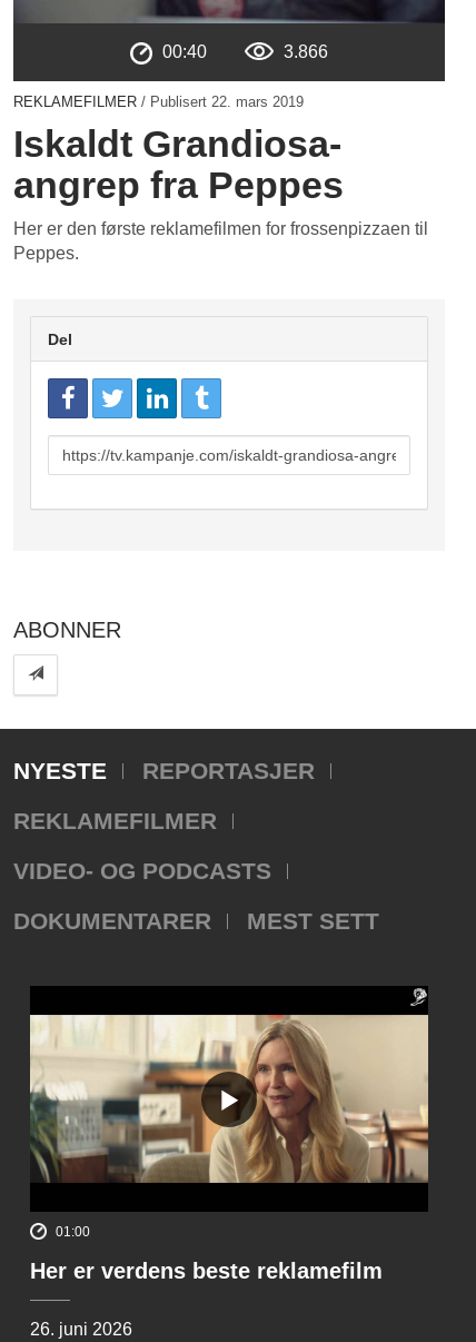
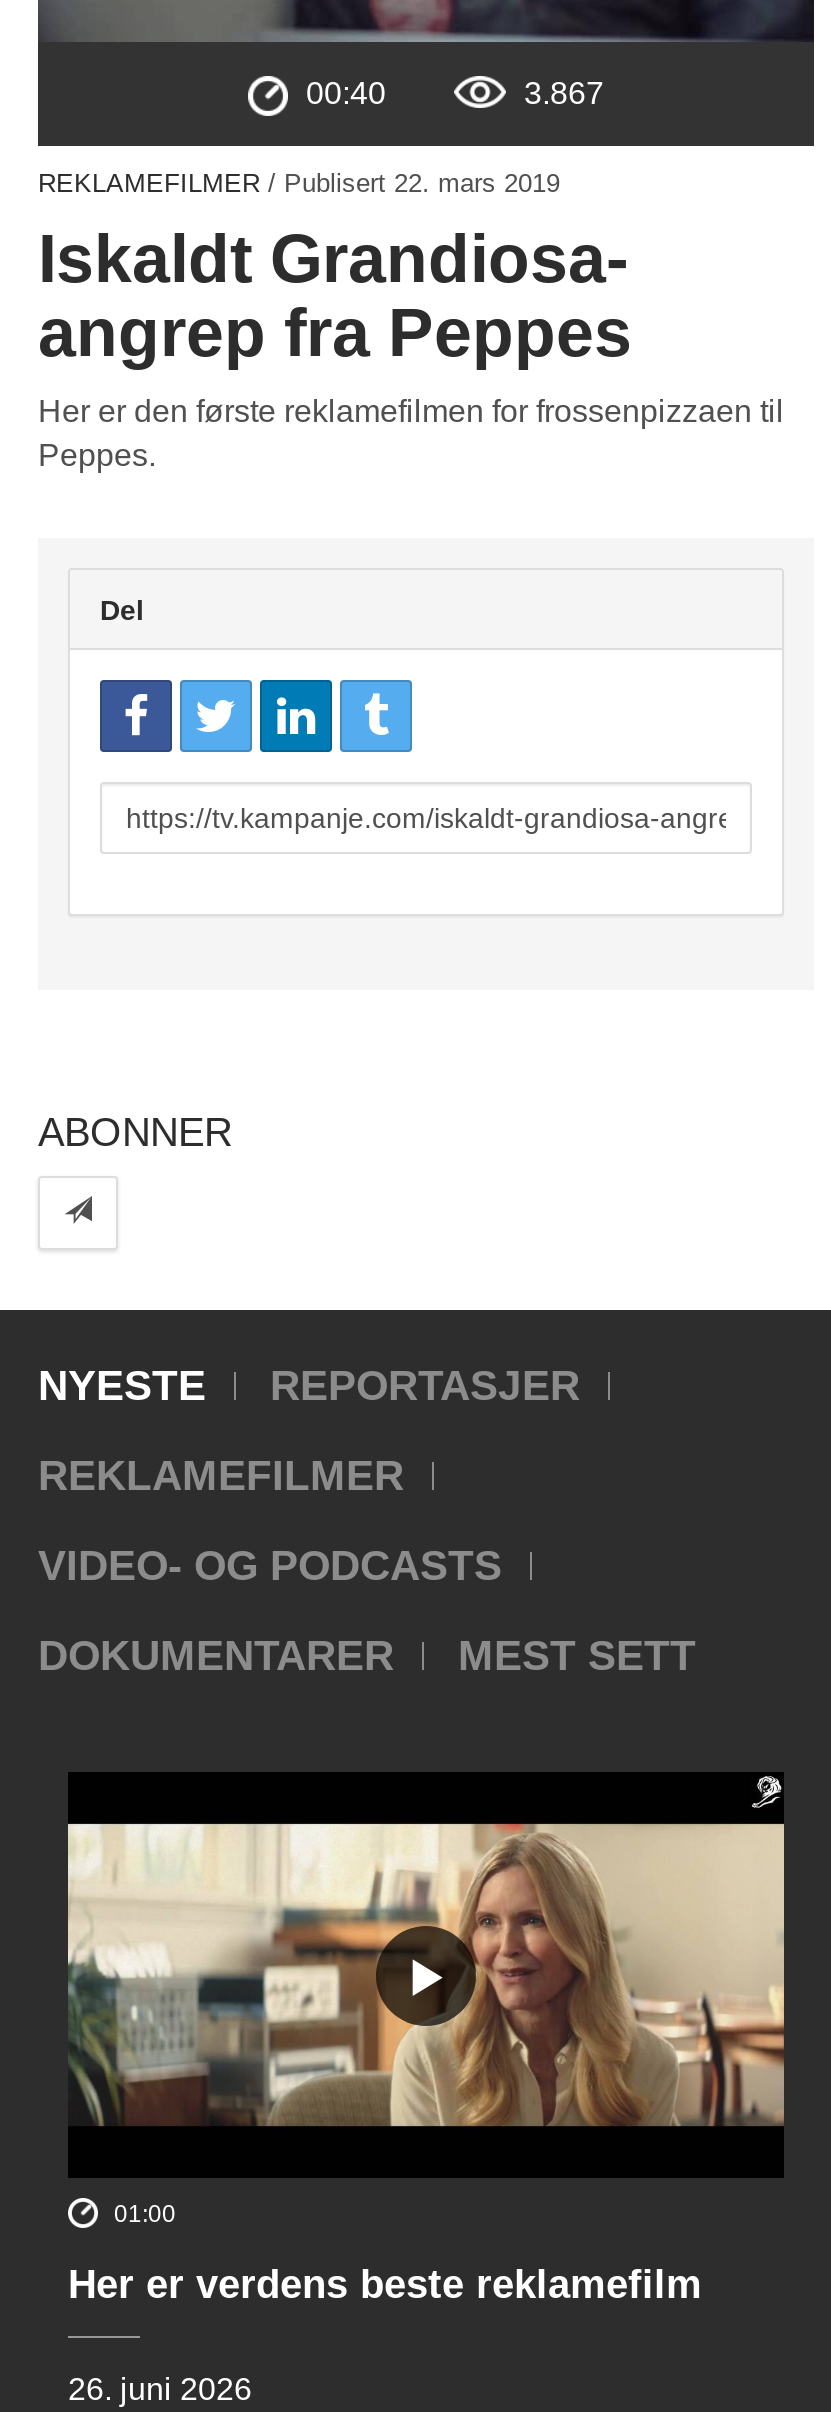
- 3.866
+ 3.867
